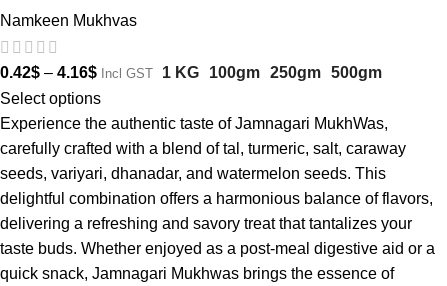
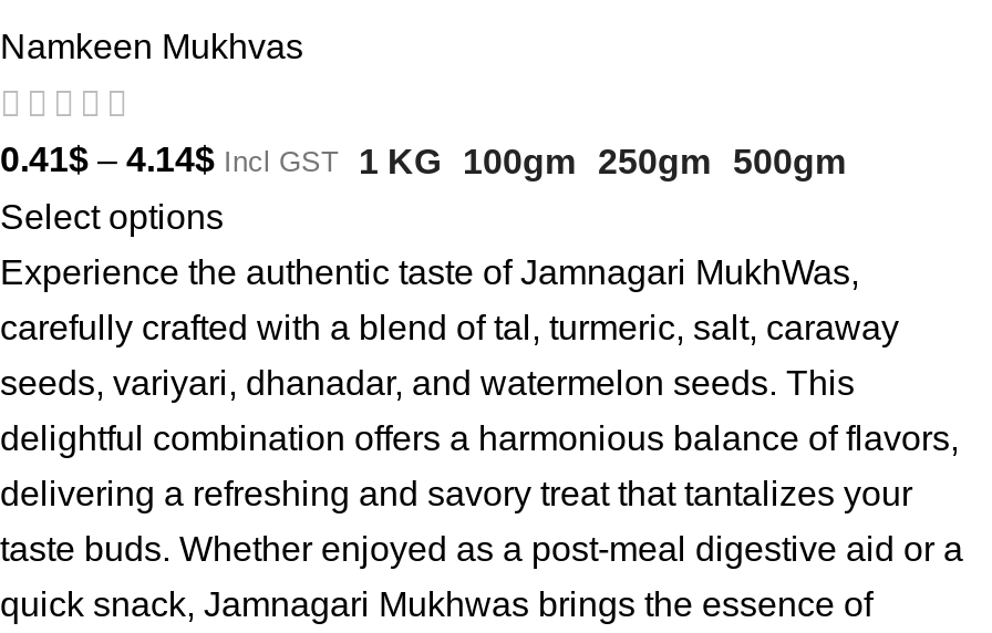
- 0.42$ – 4.16$ Incl GST 1 KG 100gm 250gm 500gm
+ 0.41$ – 4.14$ Incl GST 1 KG 100gm 250gm 500gm
